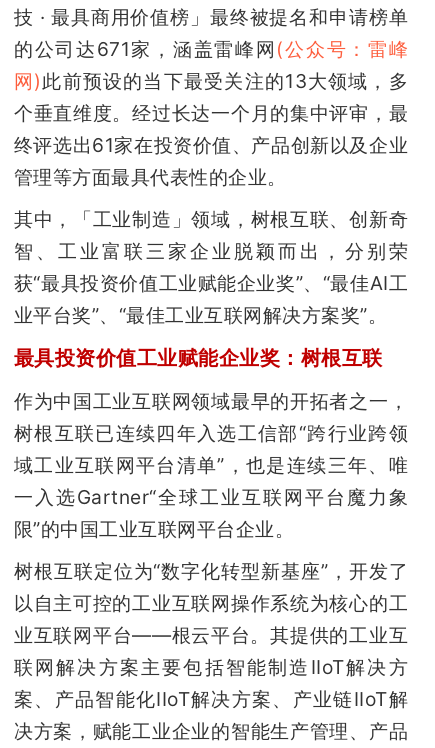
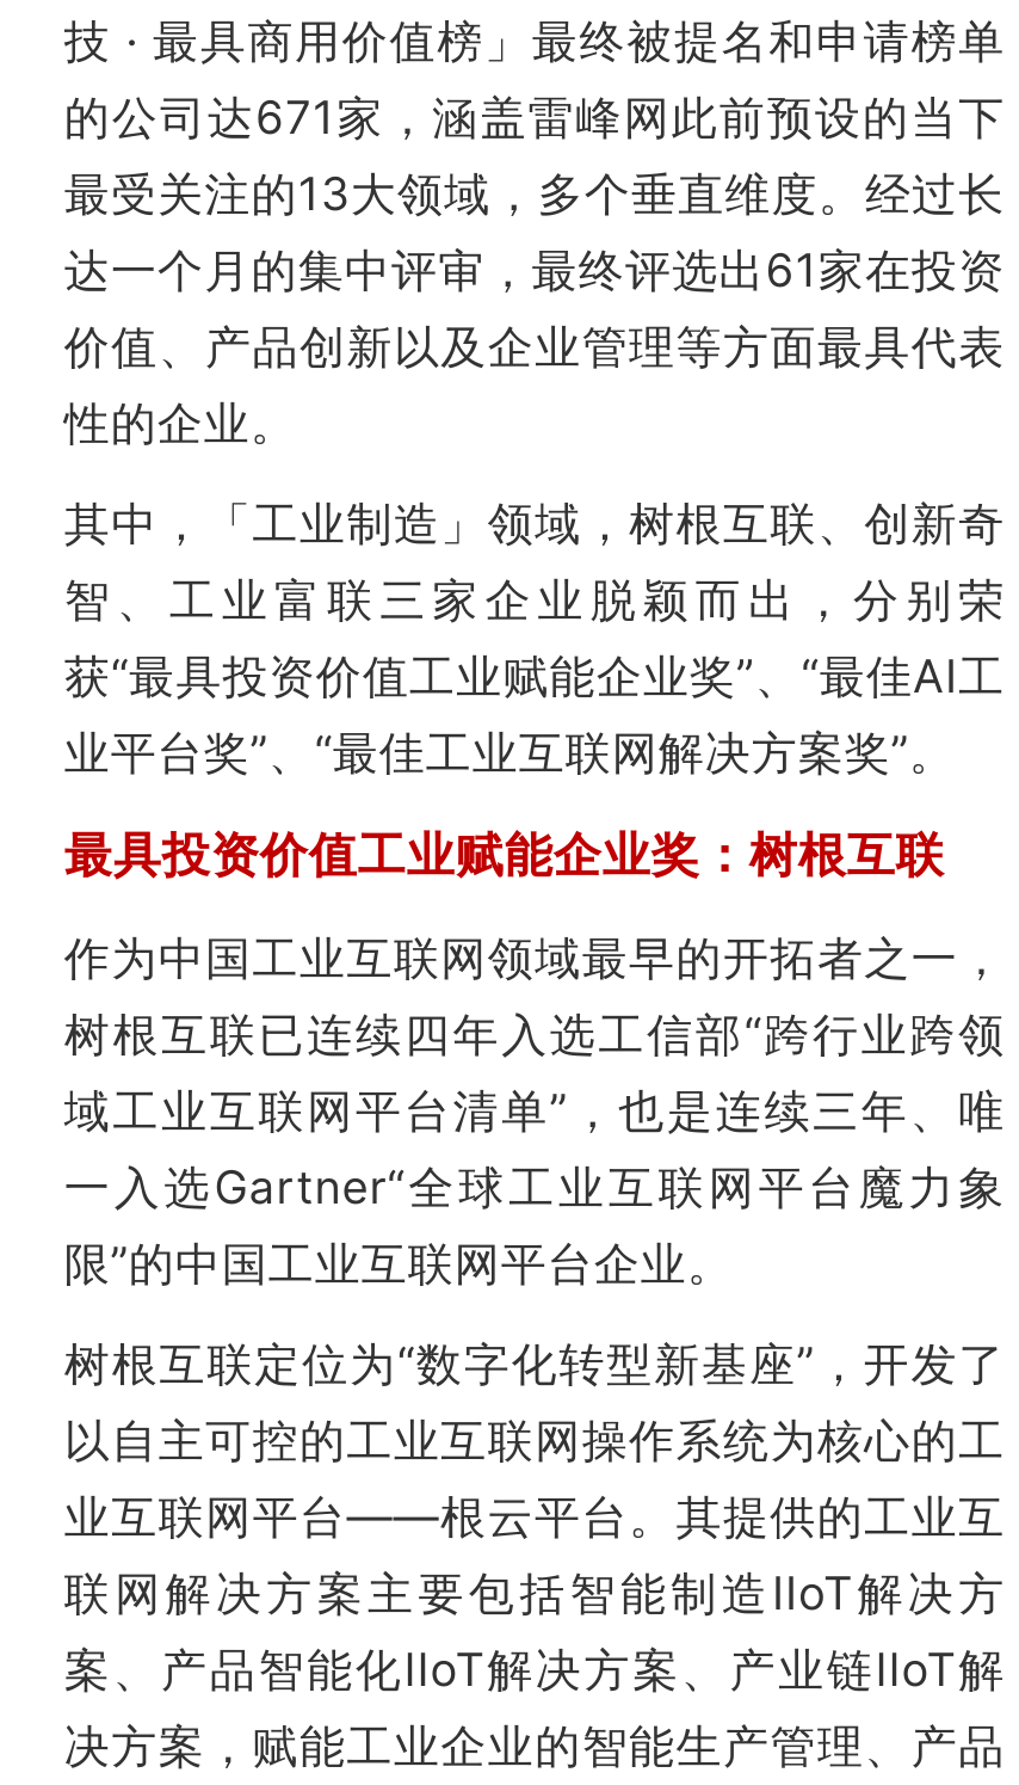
- 的公司达671家，涵盖雷峰网(公众号：雷峰
- 网)此前预设的当下最受关注的13大领域，多
- 个垂直维度。经过长达一个月的集中评审，最
- 终评选出61家在投资价值、产品创新以及企业
- 管理等方面最具代表性的企业。
+ 的公司达671家，涵盖雷峰网此前预设的当下
+ 最受关注的13大领域，多个垂直维度。经过长
+ 达一个月的集中评审，最终评选出61家在投资
+ 价值、产品创新以及企业管理等方面最具代表
+ 性的企业。
